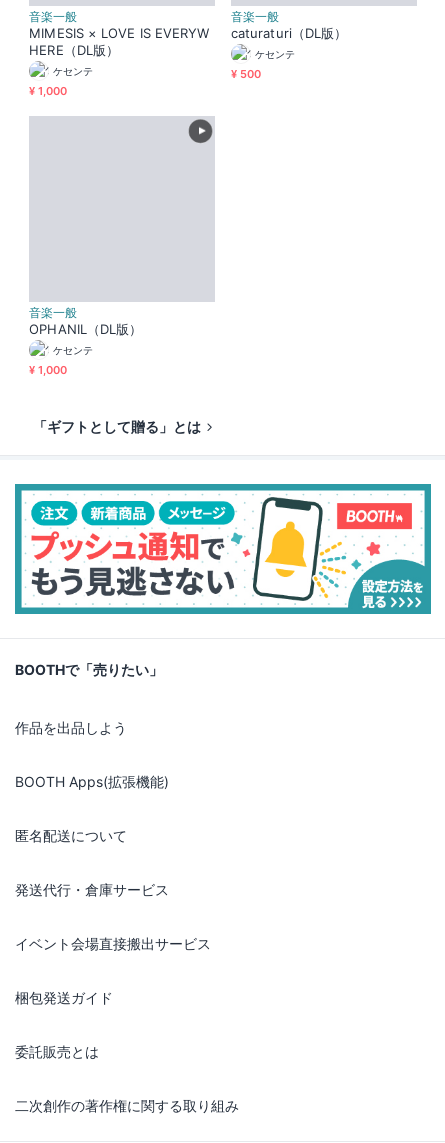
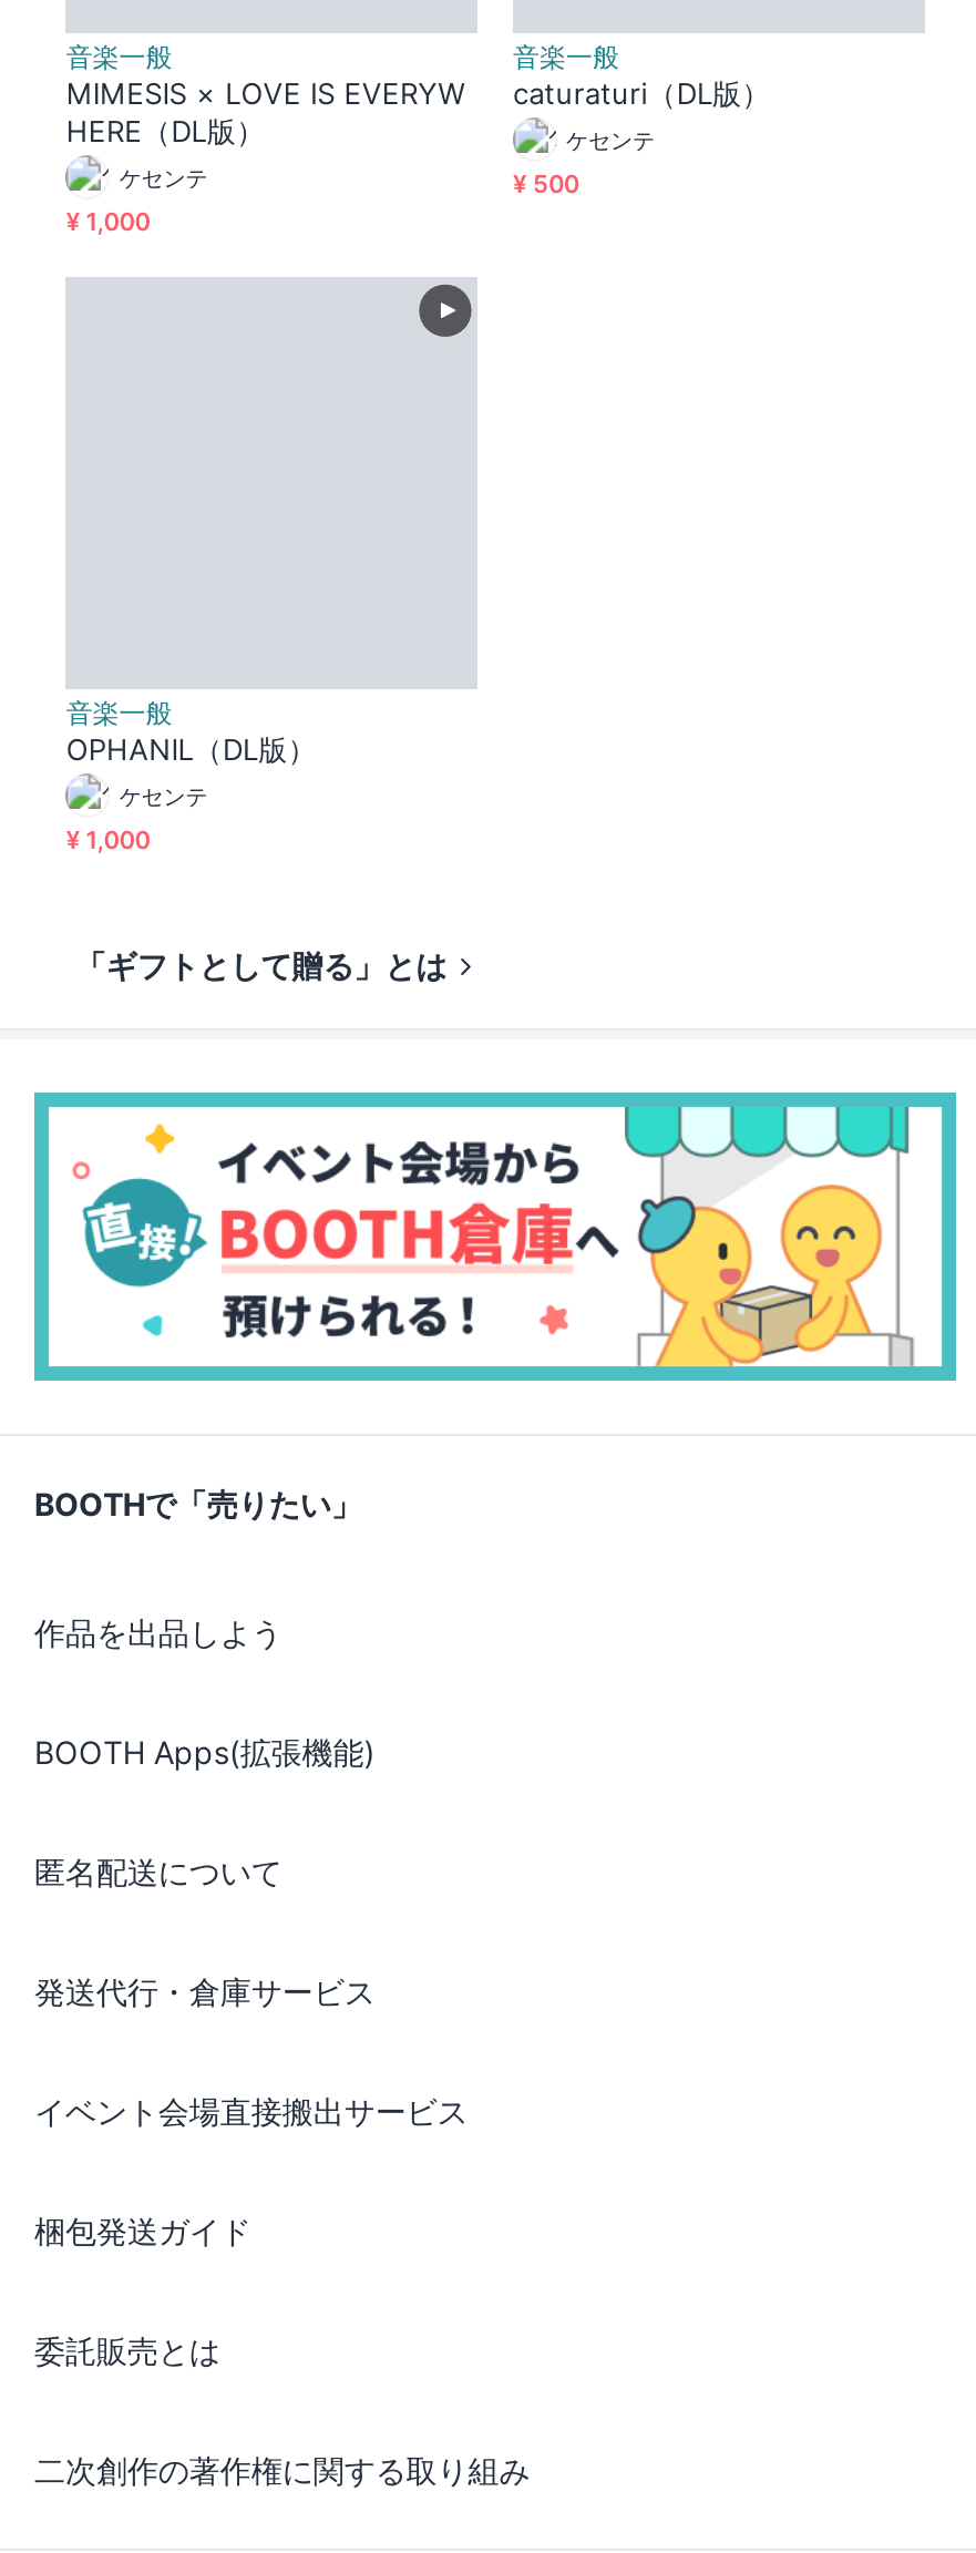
- [image]
+ [image]
